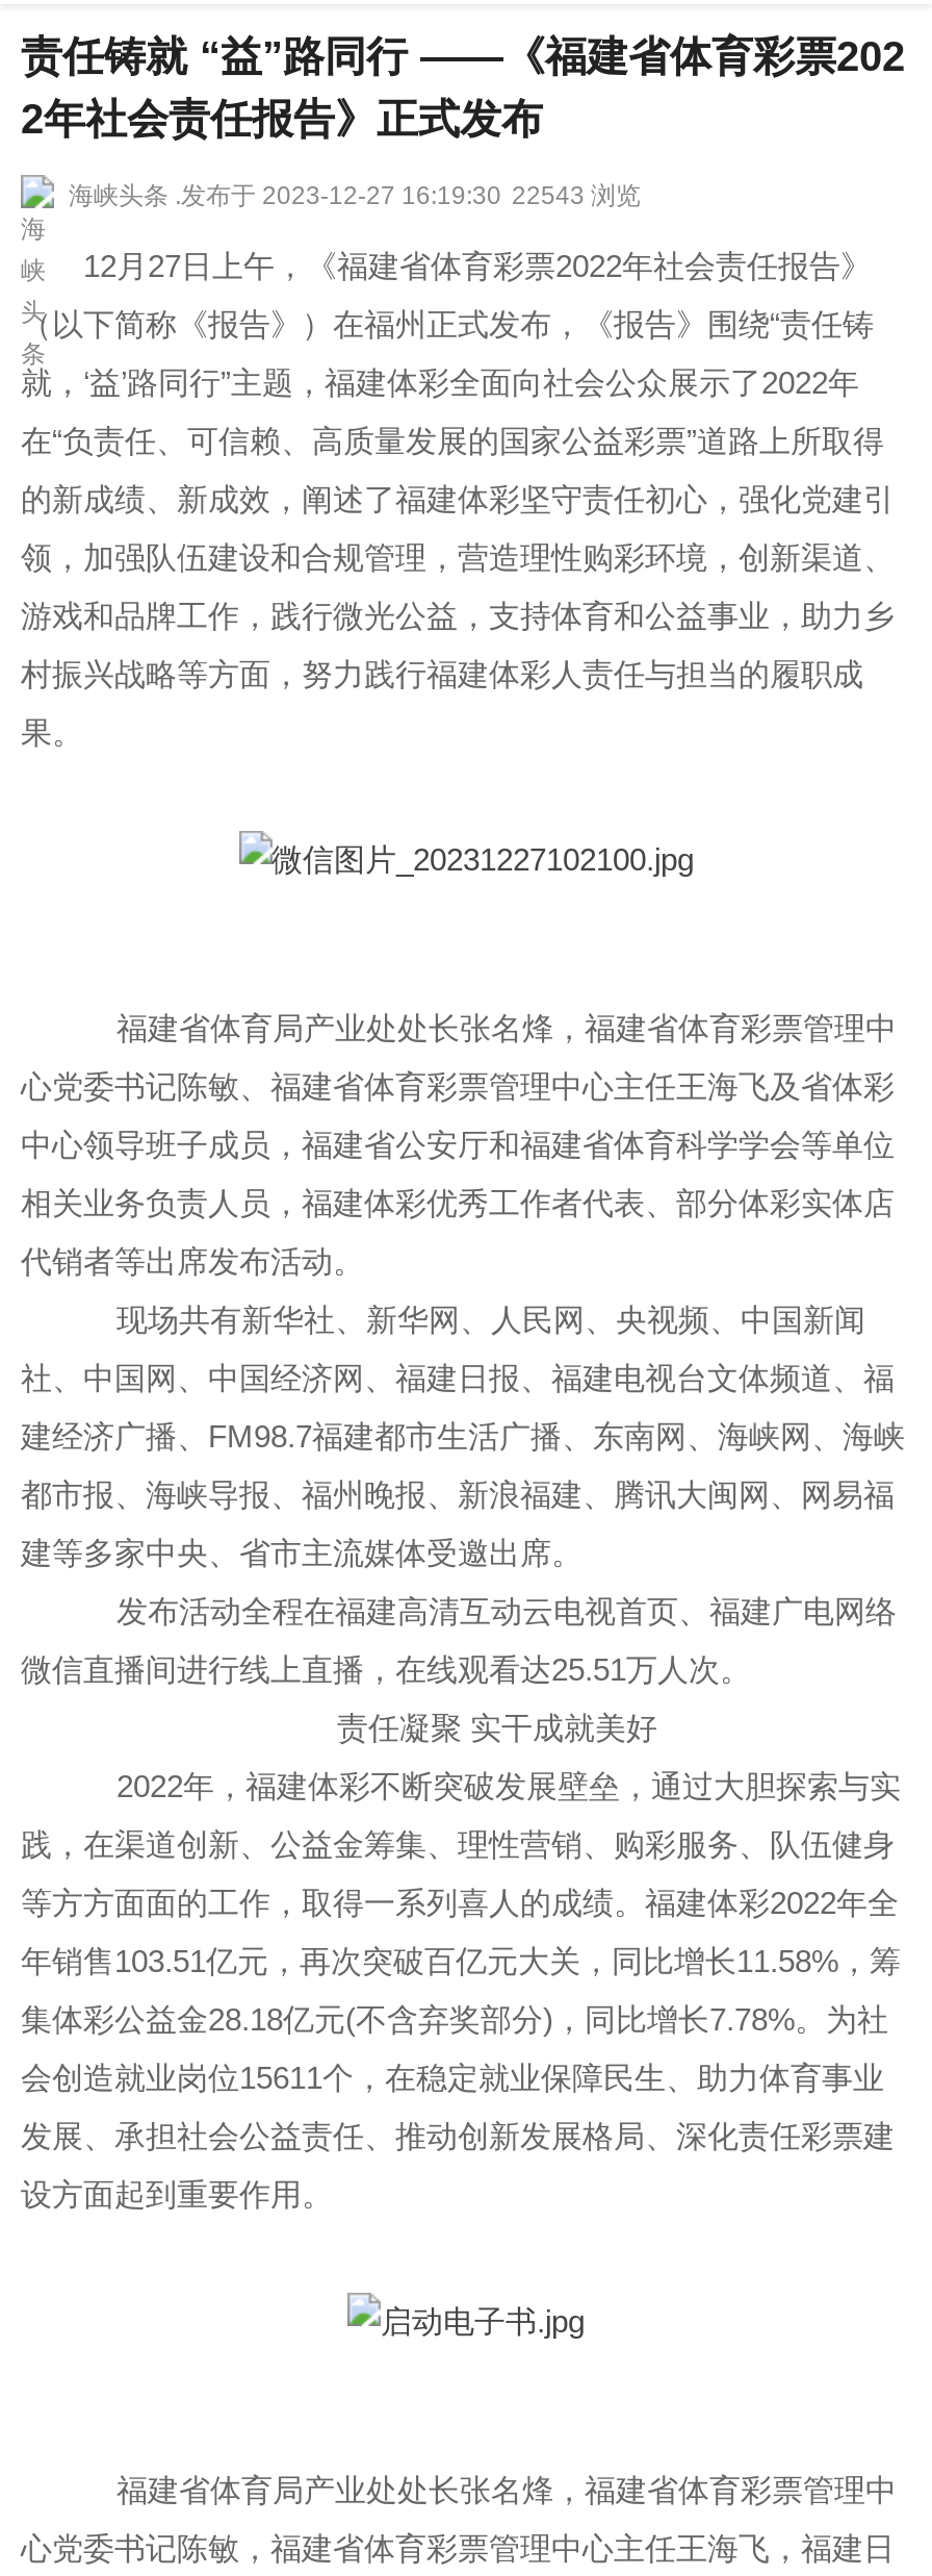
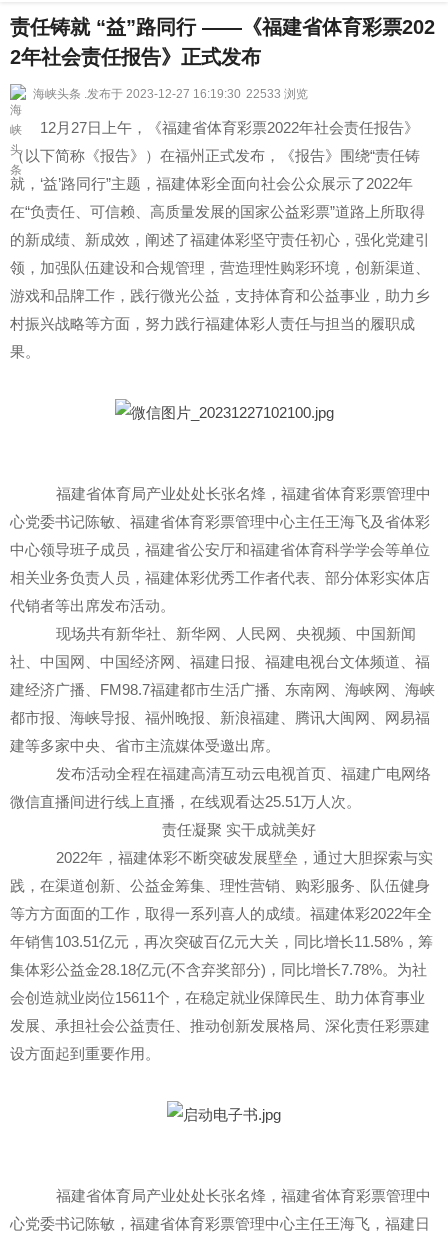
- 海峡头条 .发布于 2023-12-27 16:19:30 22543 浏览
+ 海峡头条 .发布于 2023-12-27 16:19:30 22533 浏览
